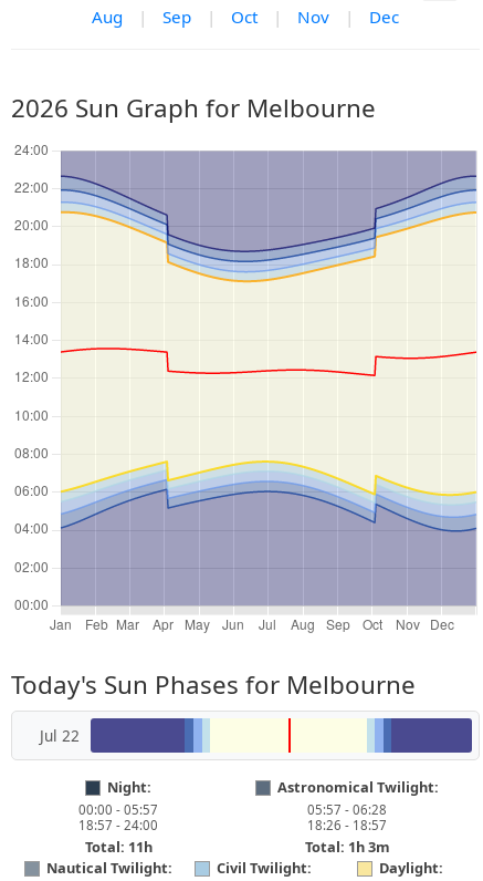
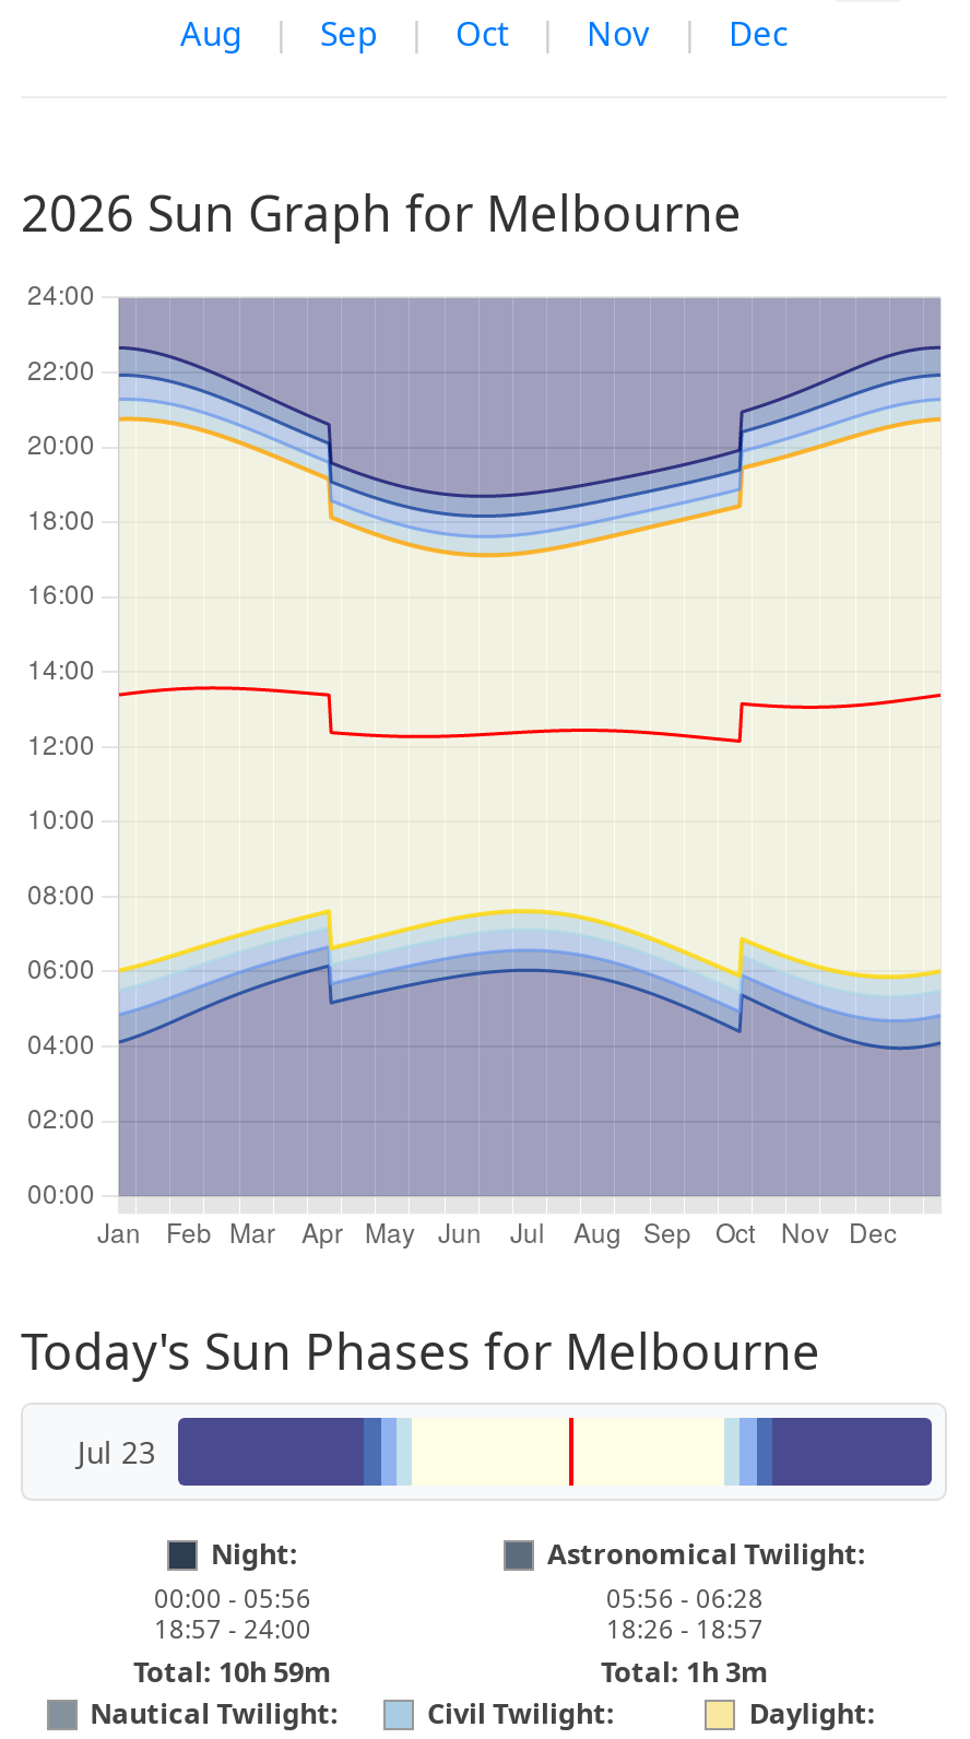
- Jul 22
+ Jul 23

- 00:00 - 05:57
+ 00:00 - 05:56

- 05:57 - 06:28
+ 05:56 - 06:28

- Total: 11h
+ Total: 10h 59m
